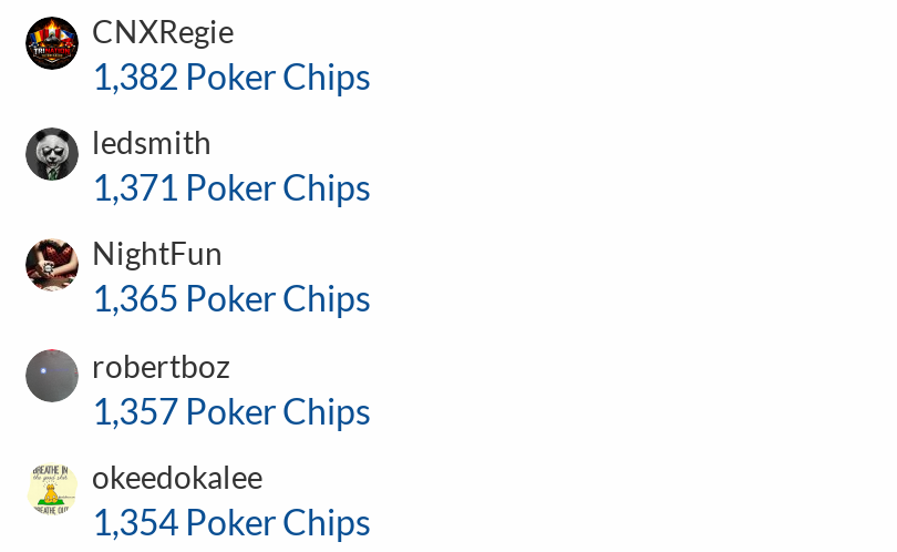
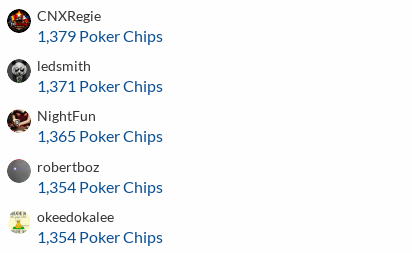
- 1,382 Poker Chips
+ 1,379 Poker Chips

- 1,357 Poker Chips
+ 1,354 Poker Chips
